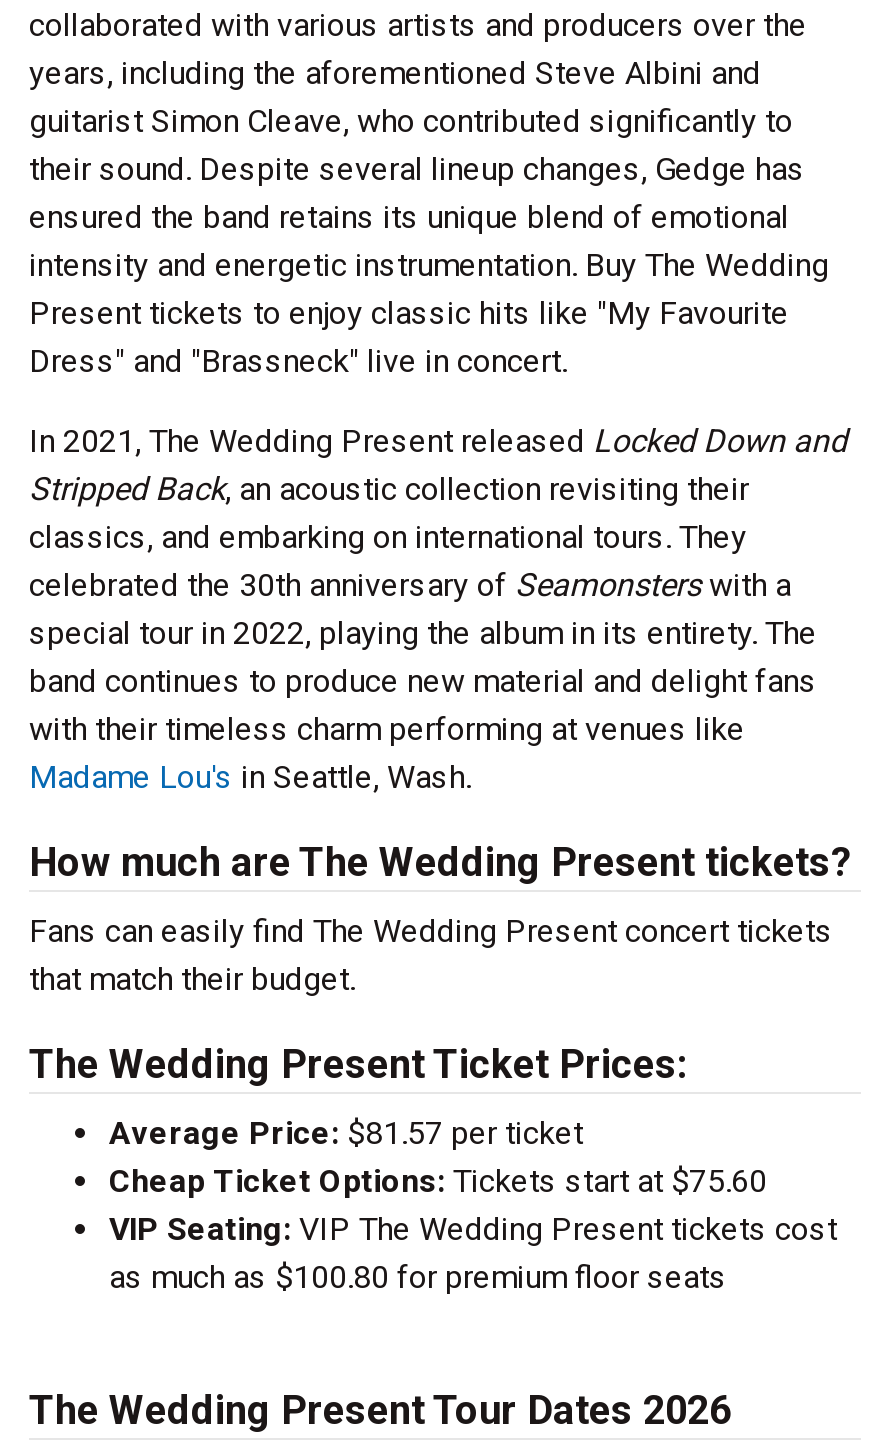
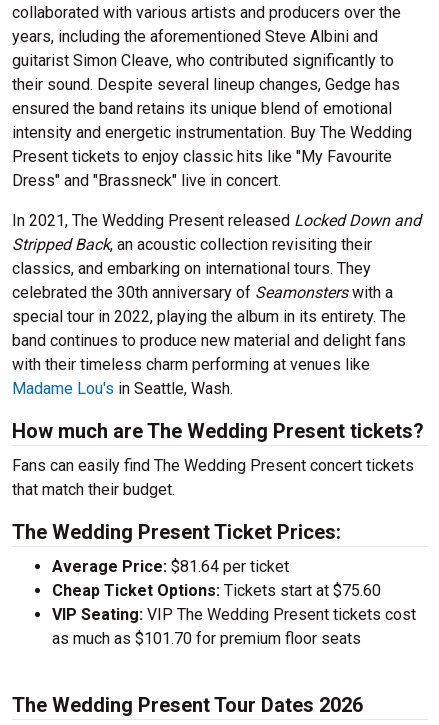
- Average Price: $81.57 per ticket
+ Average Price: $81.64 per ticket

- as much as $100.80 for premium floor seats
+ as much as $101.70 for premium floor seats
